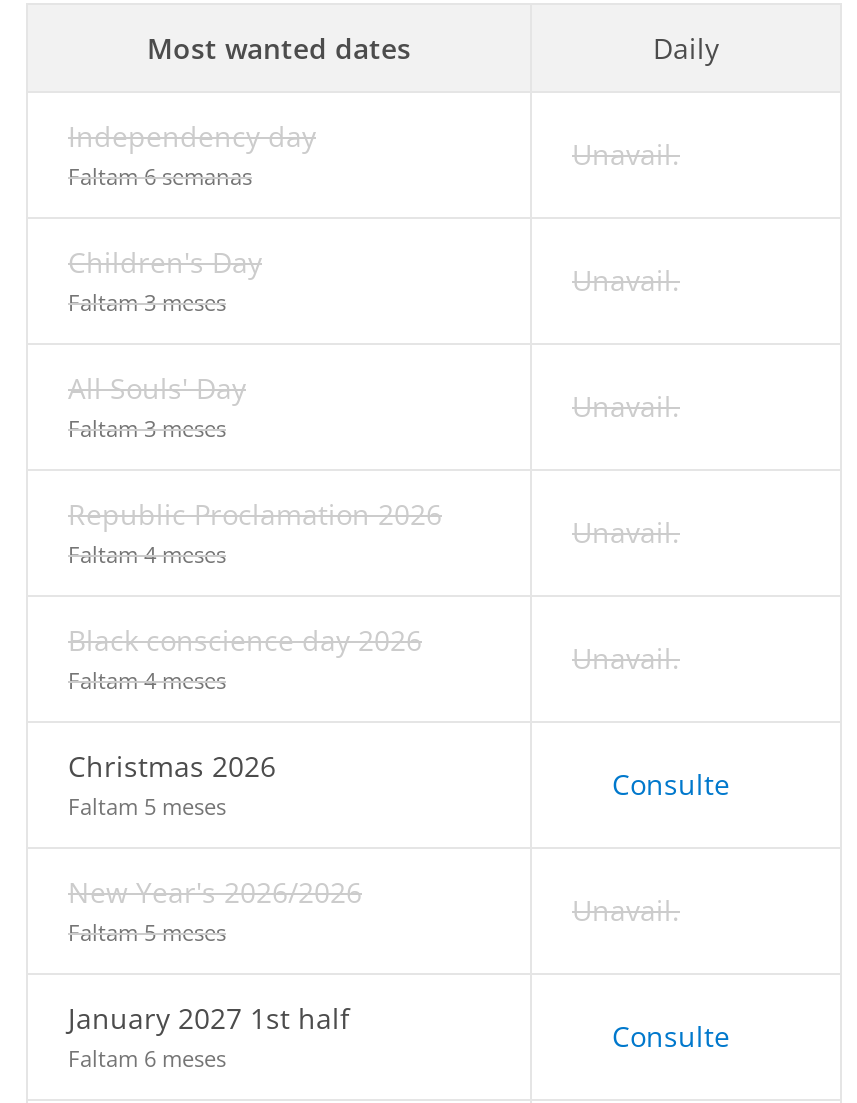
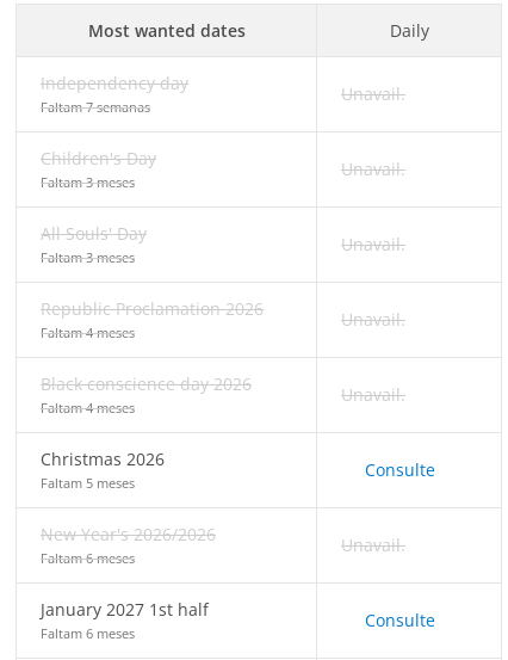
- Faltam 6 semanas
+ Faltam 7 semanas

- Faltam 5 meses
+ Faltam 6 meses
